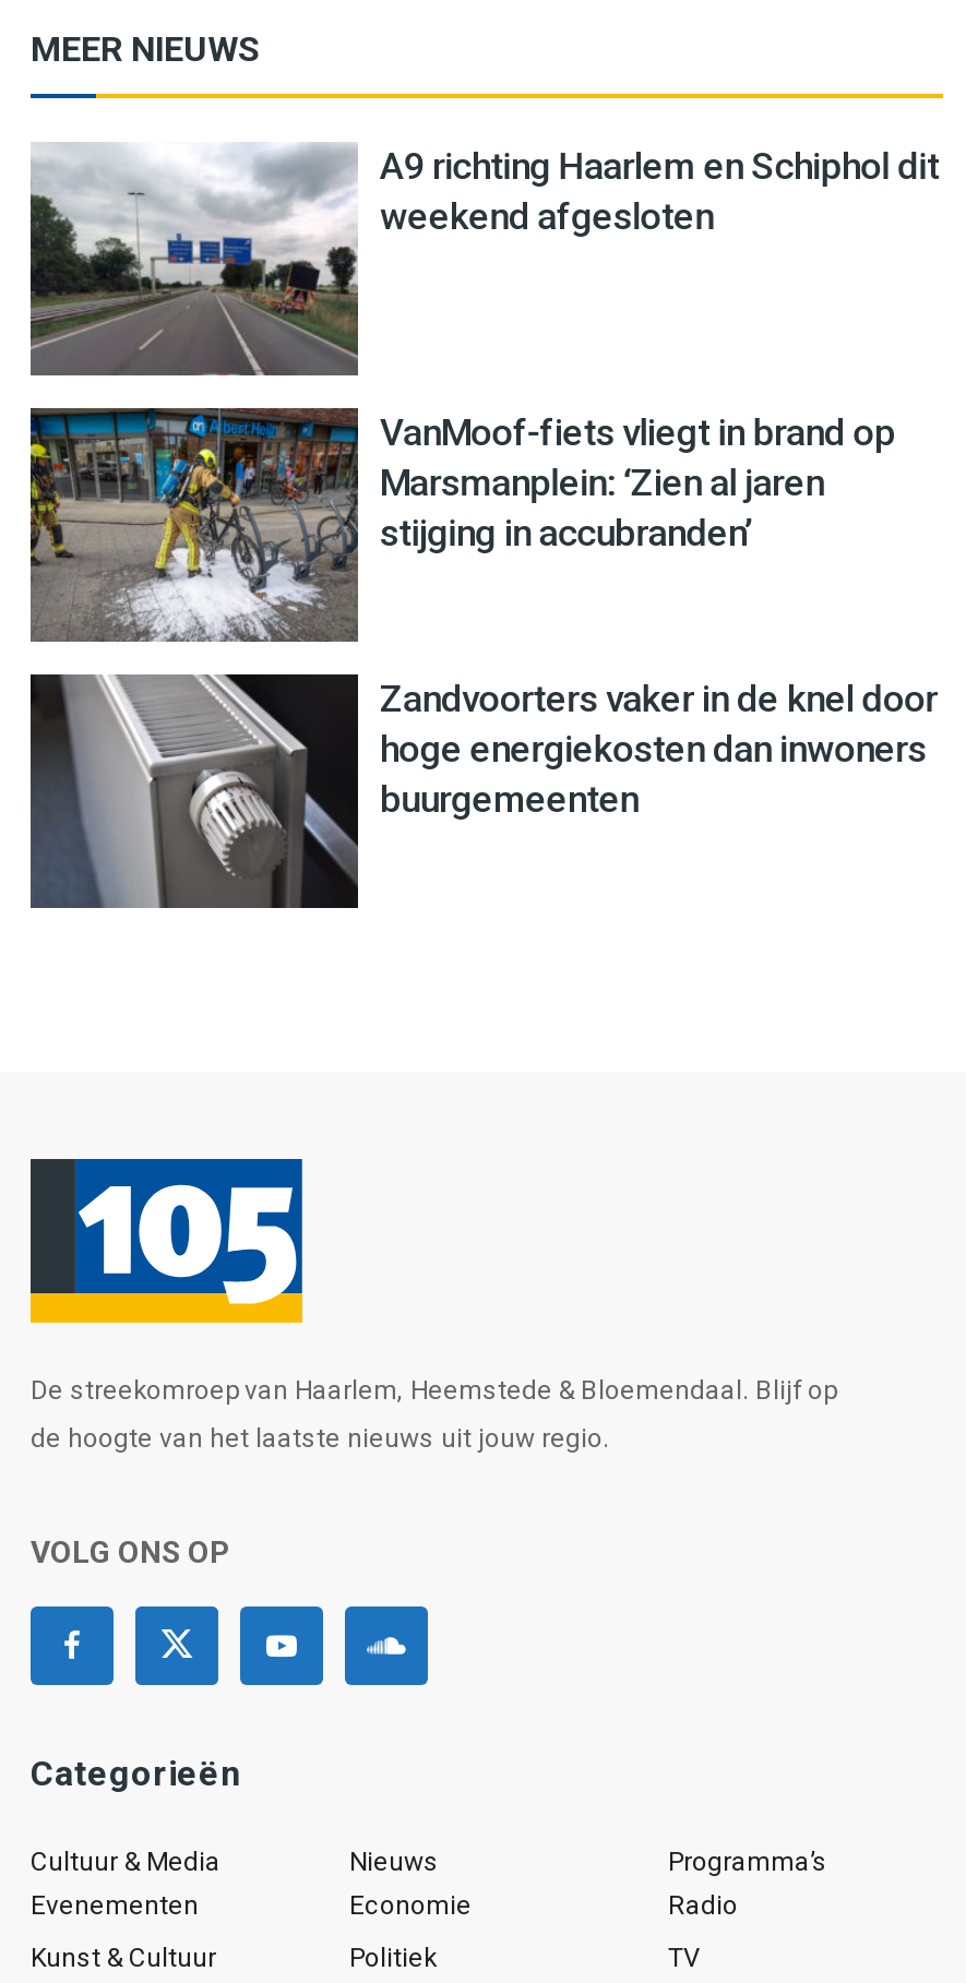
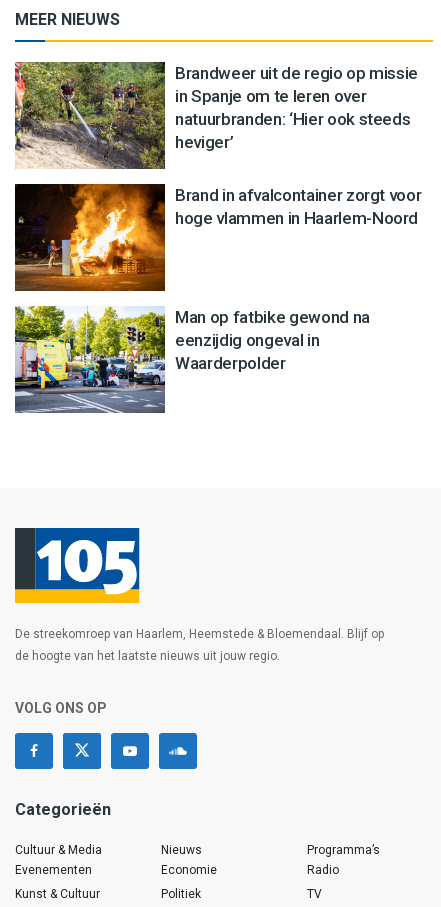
- [image]
- A9 richting Haarlem en Schiphol dit
- weekend afgesloten
+ [image]
+ Brandweer uit de regio op missie
+ in Spanje om te leren over
+ natuurbranden: ‘Hier ook steeds
+ heviger’

- [image]
- VanMoof-fiets vliegt in brand op
- Marsmanplein: ‘Zien al jaren
- stijging in accubranden’
+ [image]
+ Brand in afvalcontainer zorgt voor
+ hoge vlammen in Haarlem-Noord

- [image]
- Zandvoorters vaker in de knel door
- hoge energiekosten dan inwoners
- buurgemeenten
+ [image]
+ Man op fatbike gewond na
+ eenzijdig ongeval in
+ Waarderpolder
